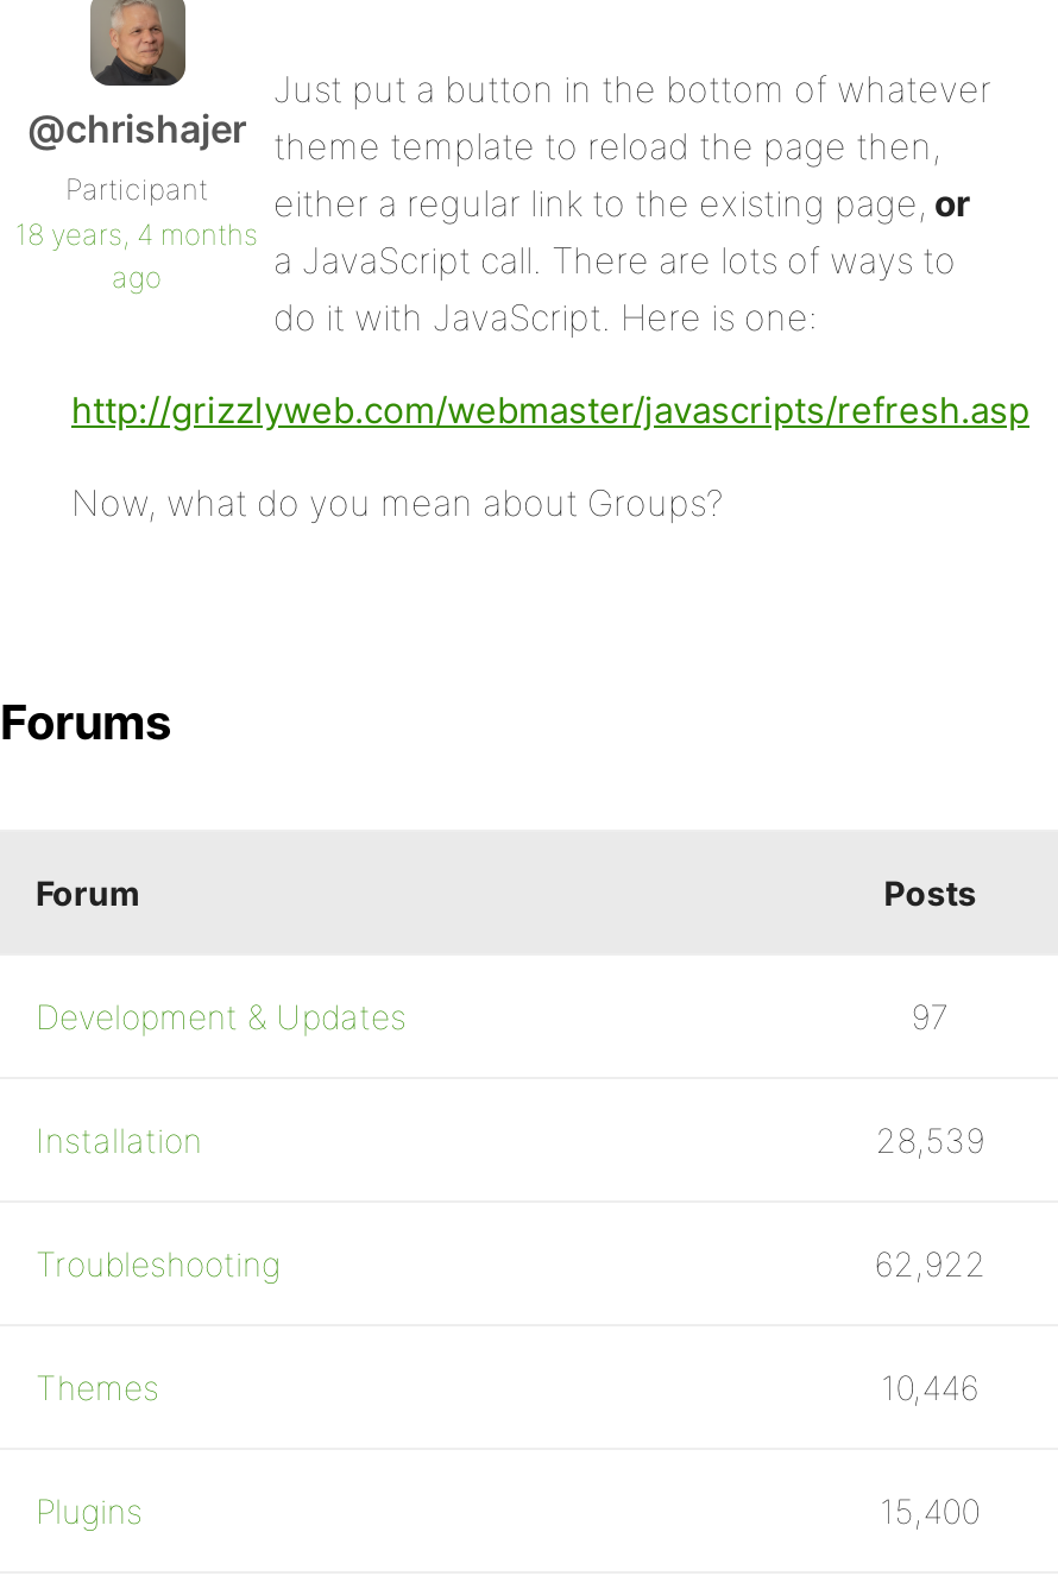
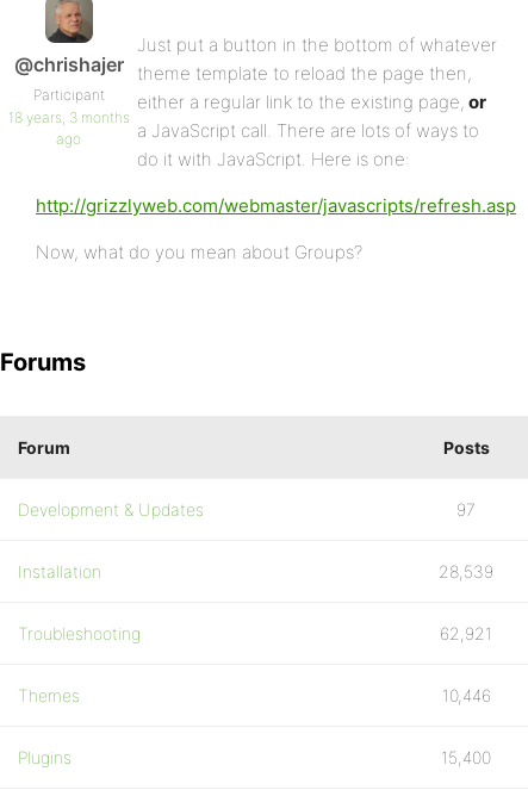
- 18 years, 4 months
+ 18 years, 3 months

- 62,922
+ 62,921
